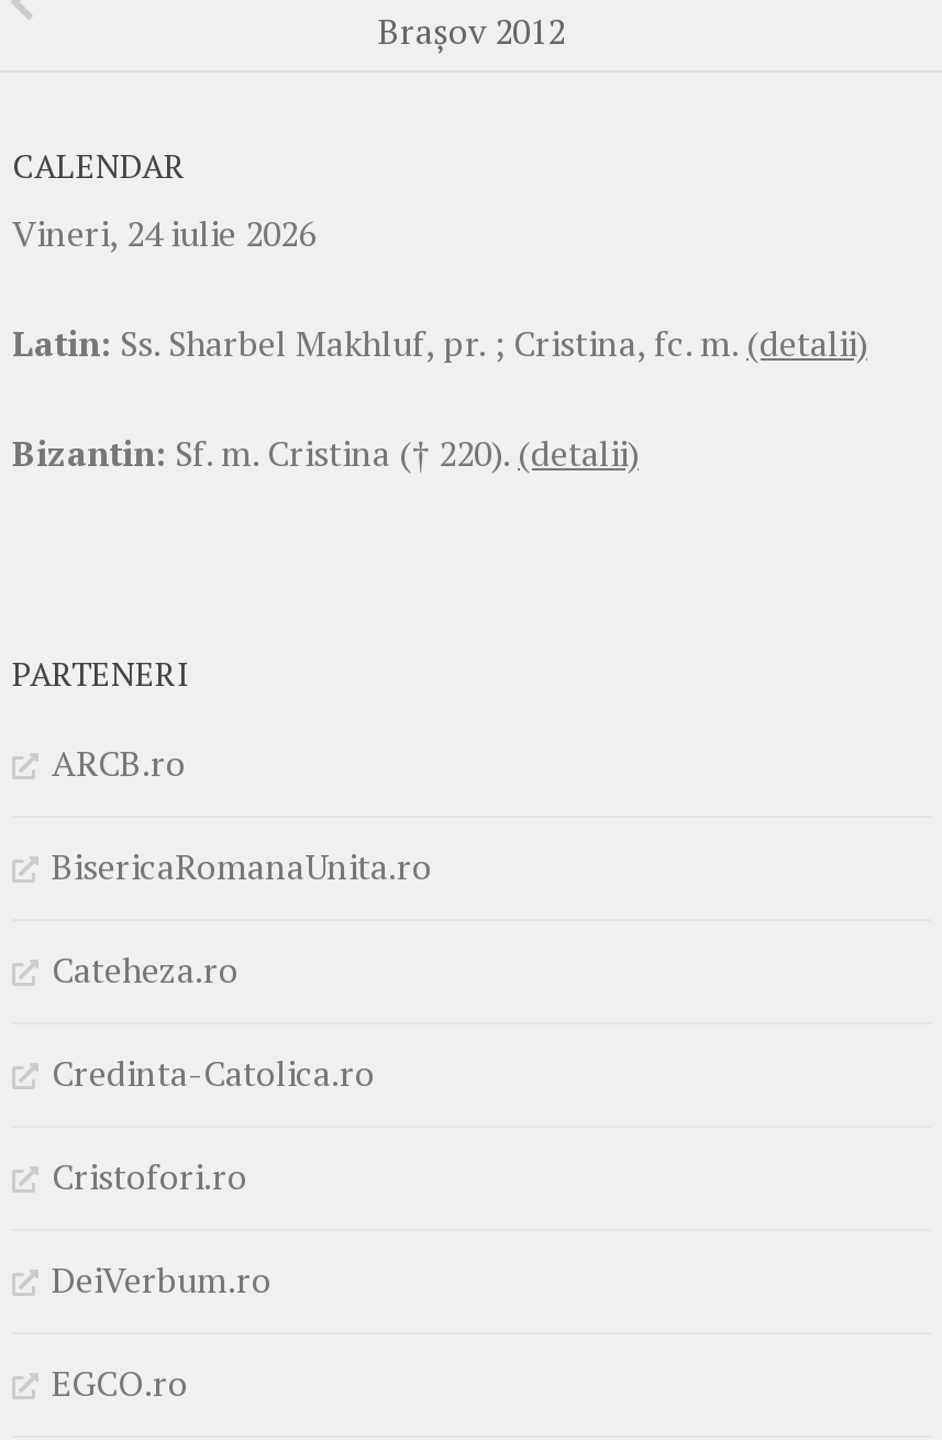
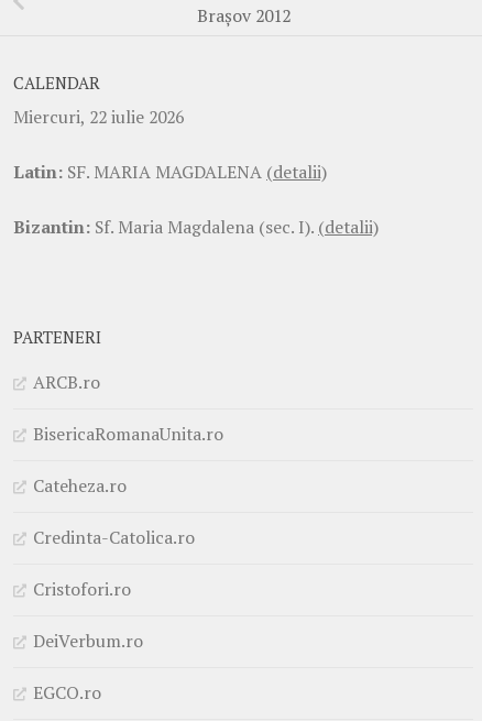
- Vineri, 24 iulie 2026
+ Miercuri, 22 iulie 2026

- Latin: Ss. Sharbel Makhluf, pr. ; Cristina, fc. m. (detalii)
+ Latin: SF. MARIA MAGDALENA (detalii)

- Bizantin: Sf. m. Cristina († 220). (detalii)
+ Bizantin: Sf. Maria Magdalena (sec. I). (detalii)
